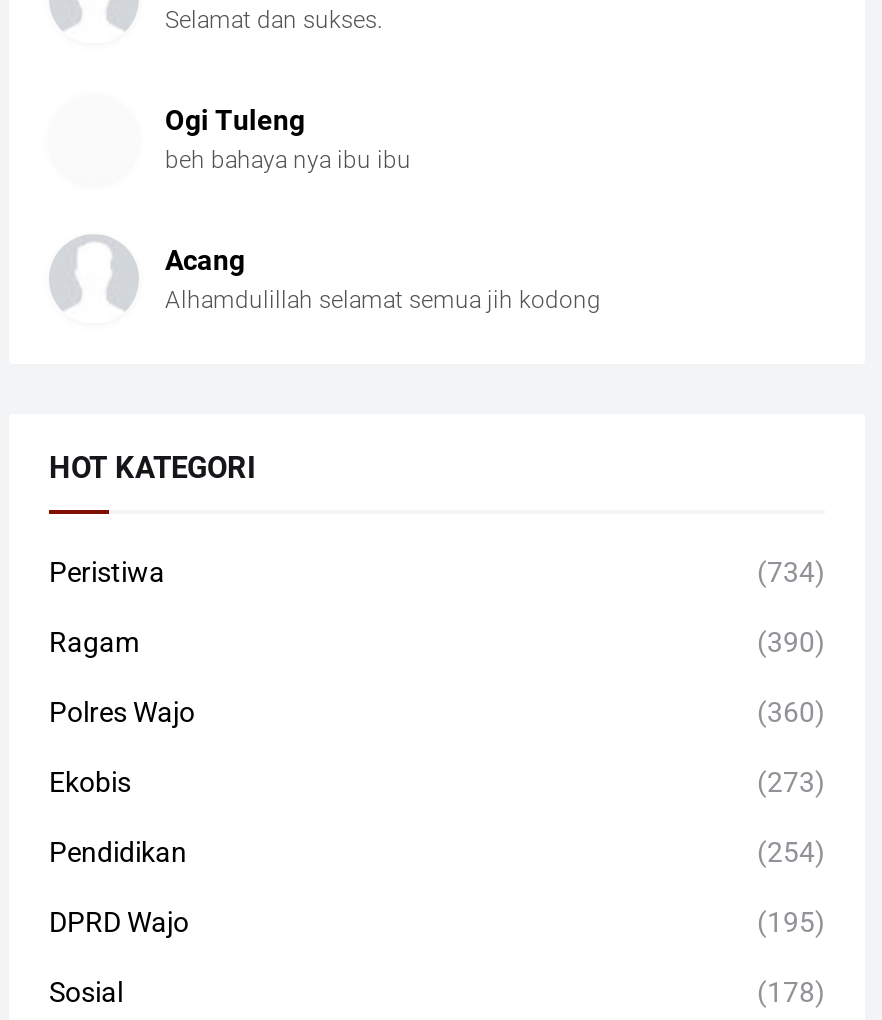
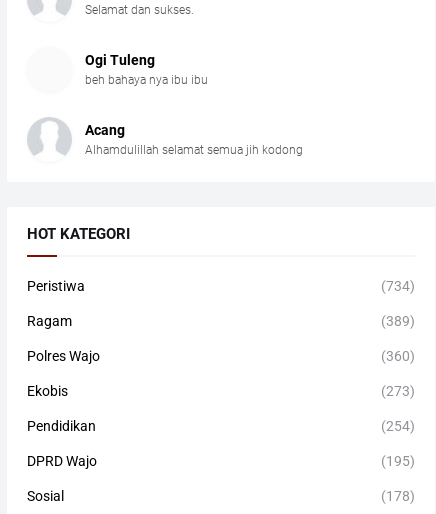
- (390)
+ (389)
